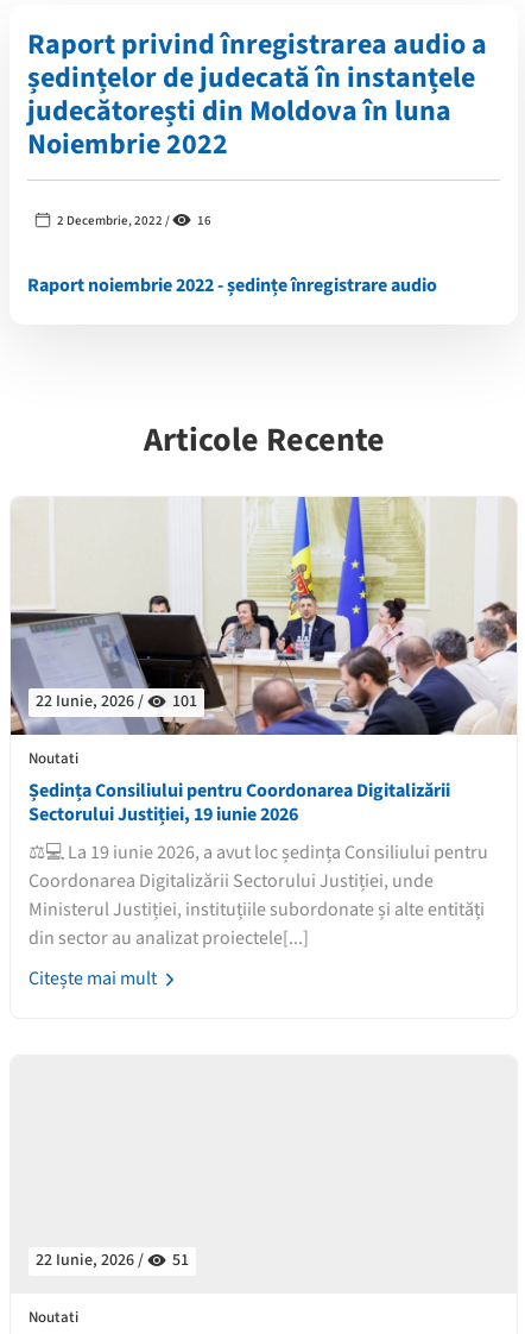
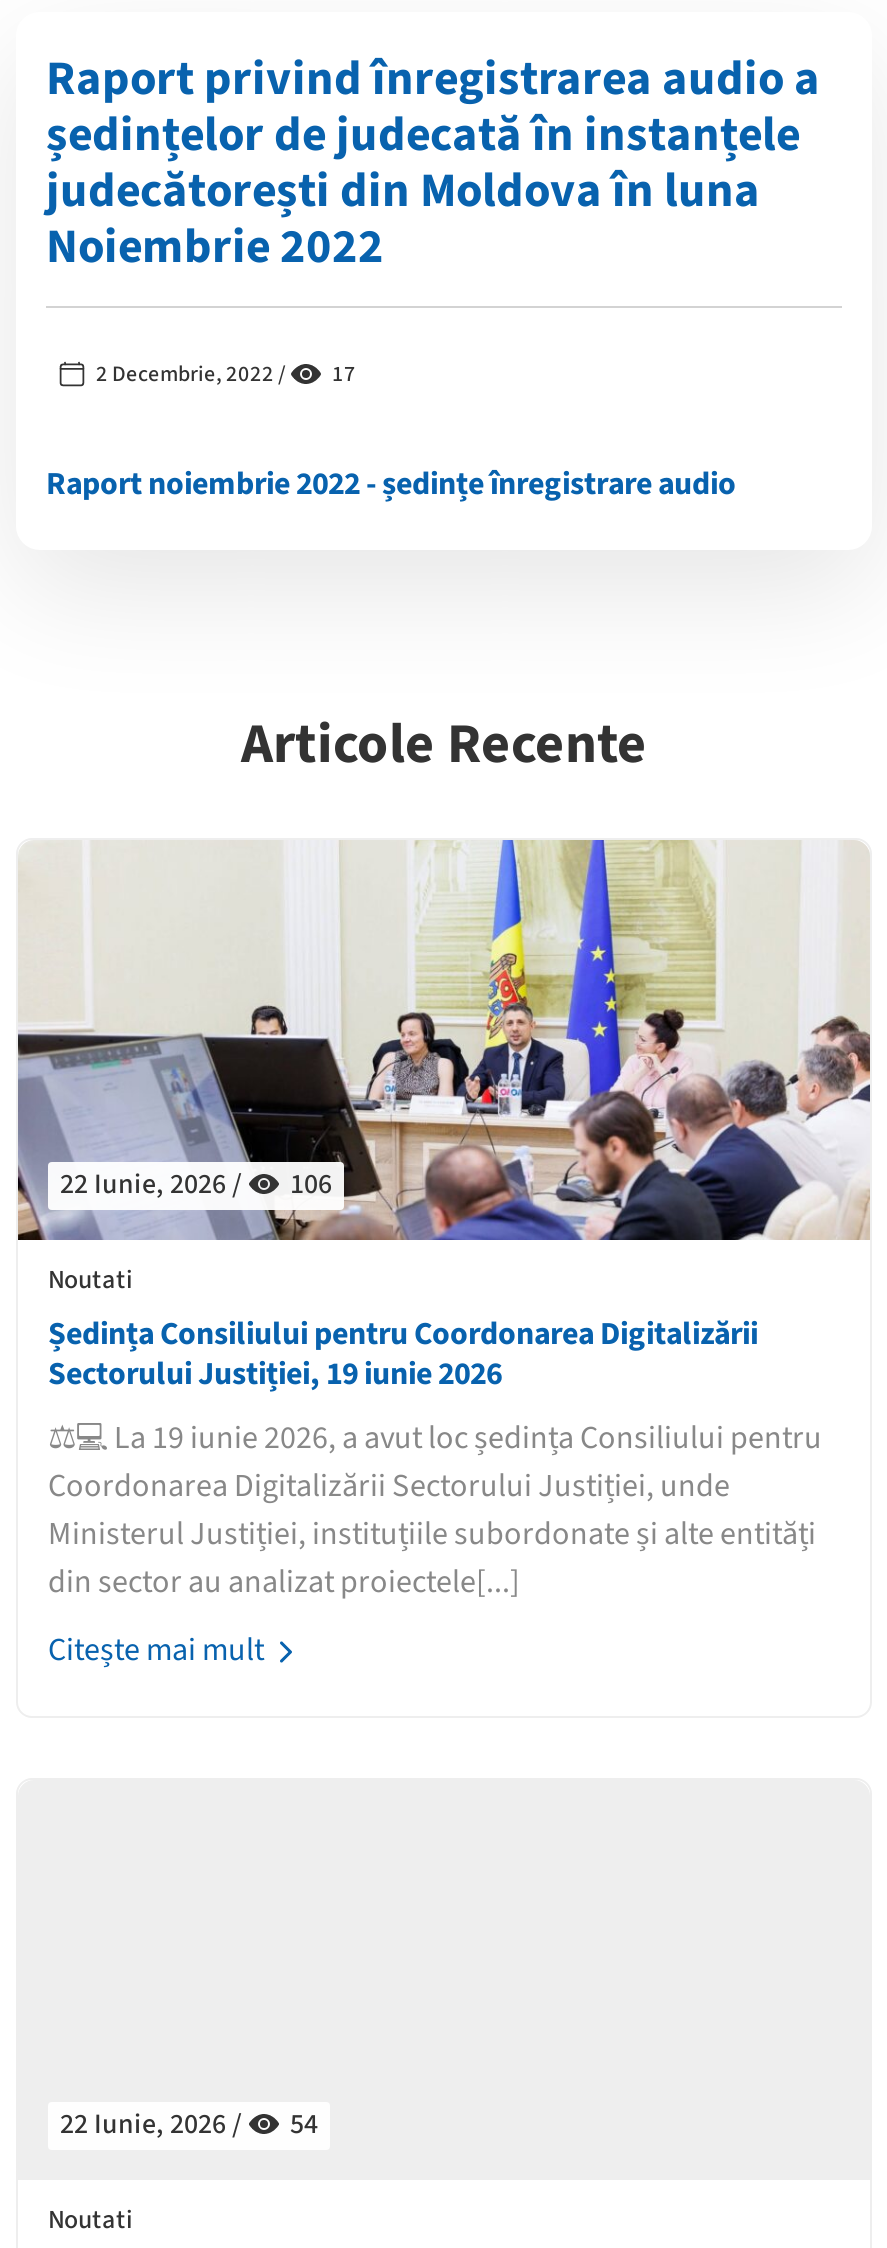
- 2 Decembrie, 2022 / 16
+ 2 Decembrie, 2022 / 17

- 22 Iunie, 2026 / 101
+ 22 Iunie, 2026 / 106

- 22 Iunie, 2026 / 51
+ 22 Iunie, 2026 / 54
